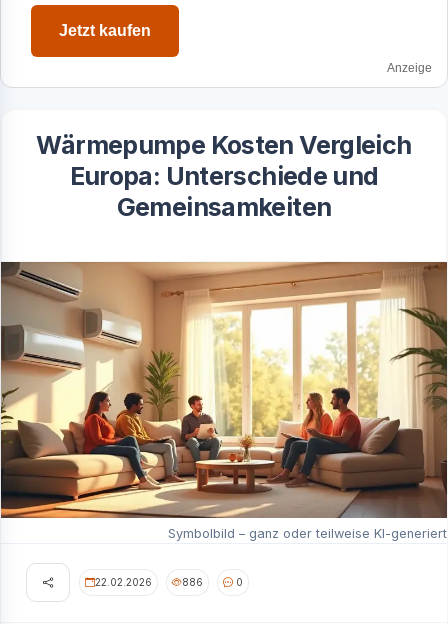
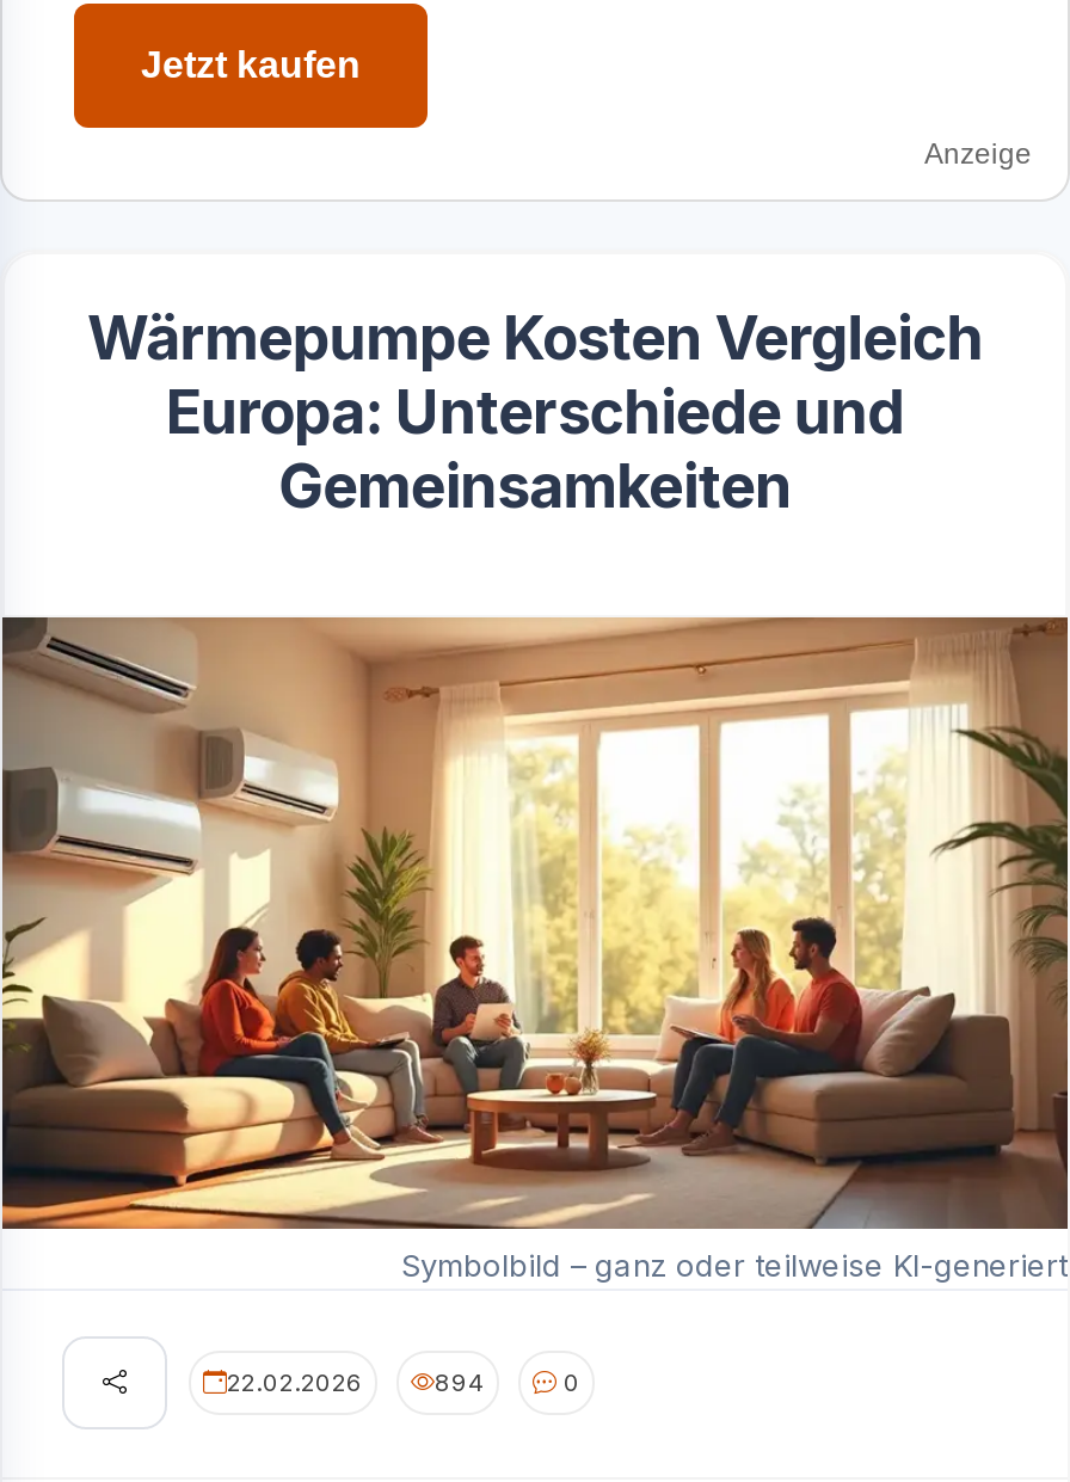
- 886
+ 894
